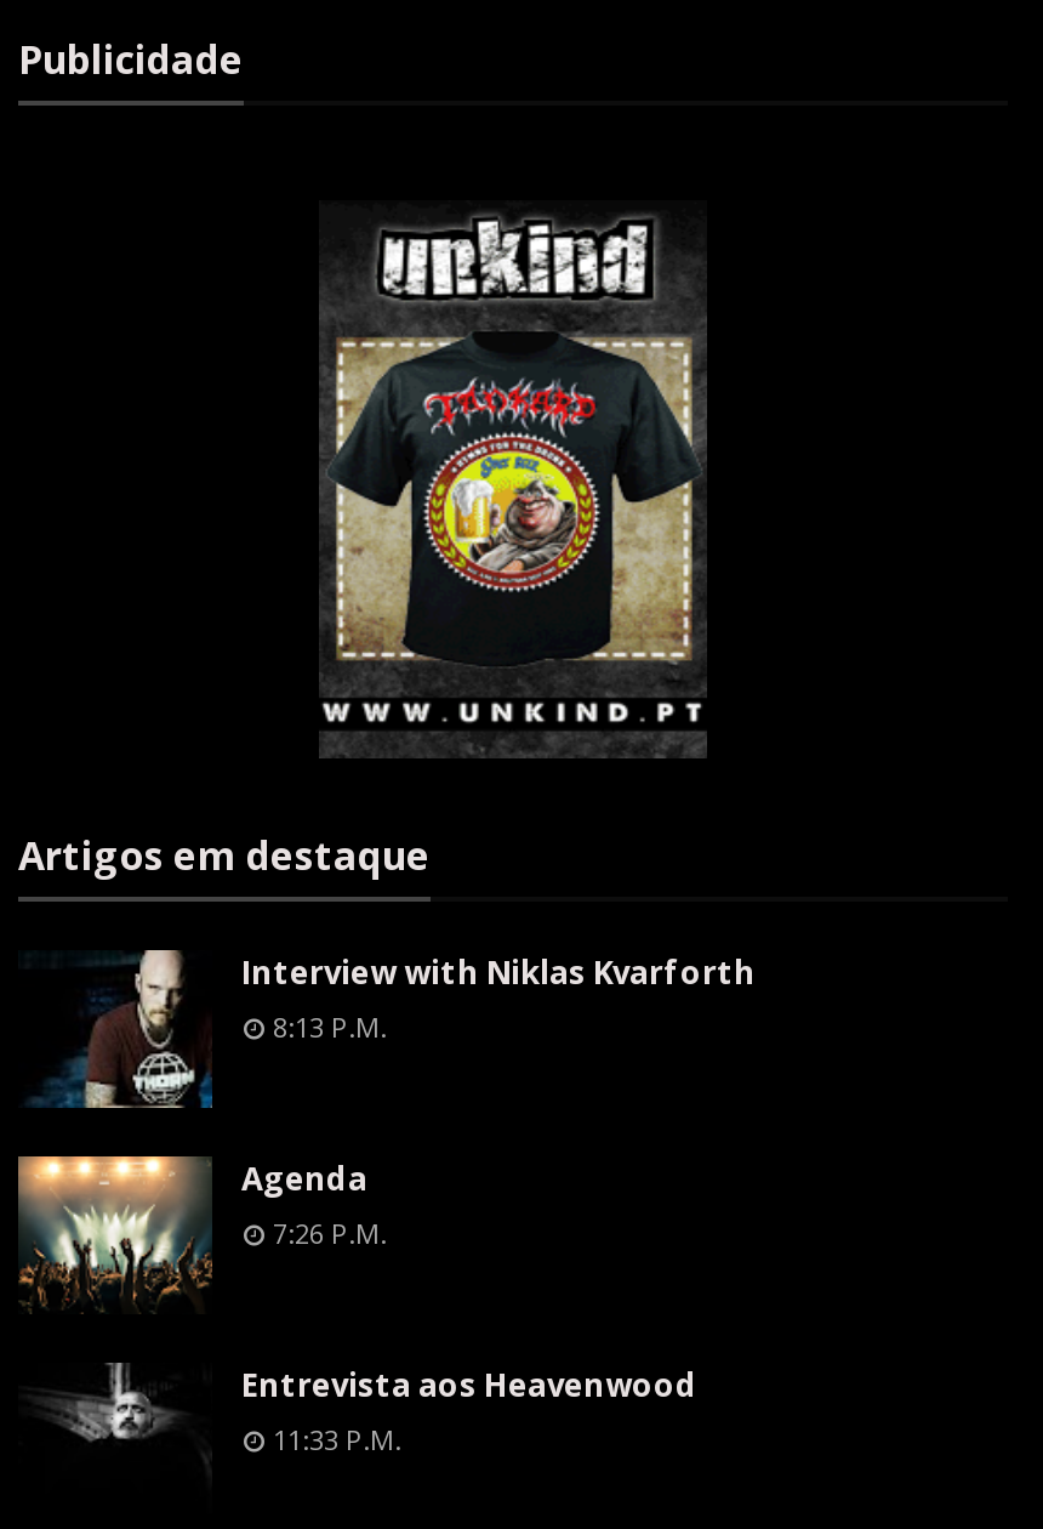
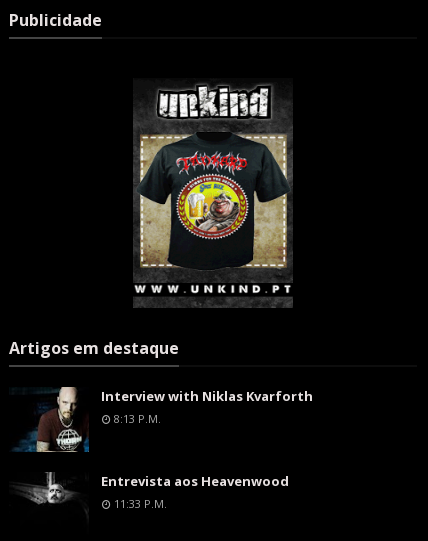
- [image]
- Agenda
- 7:26 P.m.
